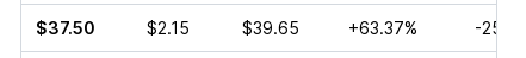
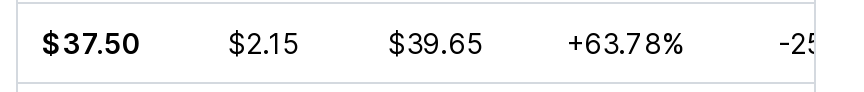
- +63.37%
+ +63.78%
